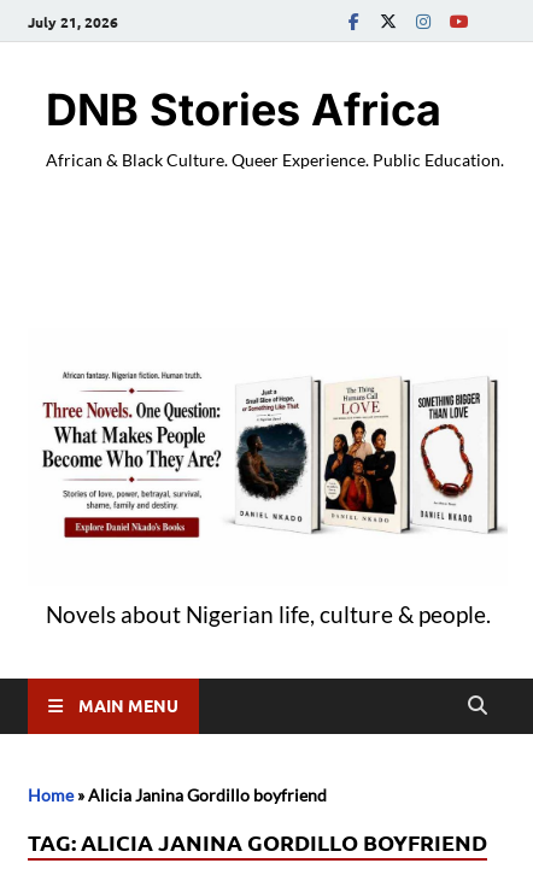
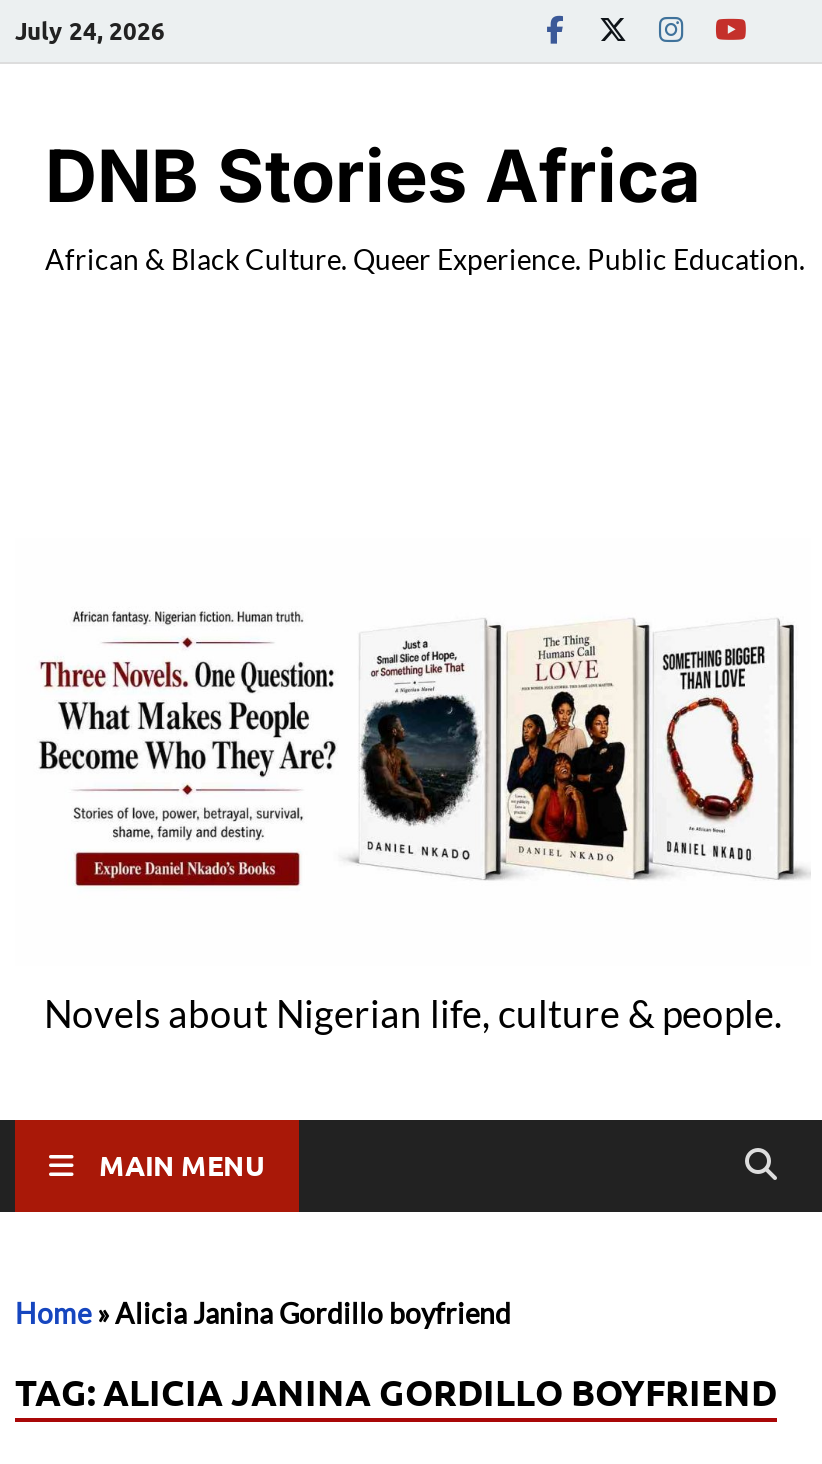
- July 21, 2026
+ July 24, 2026
